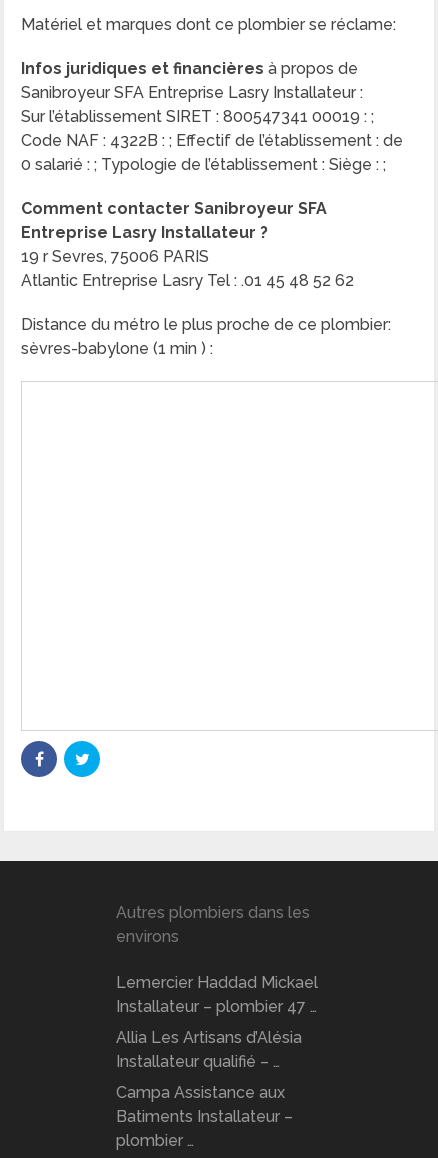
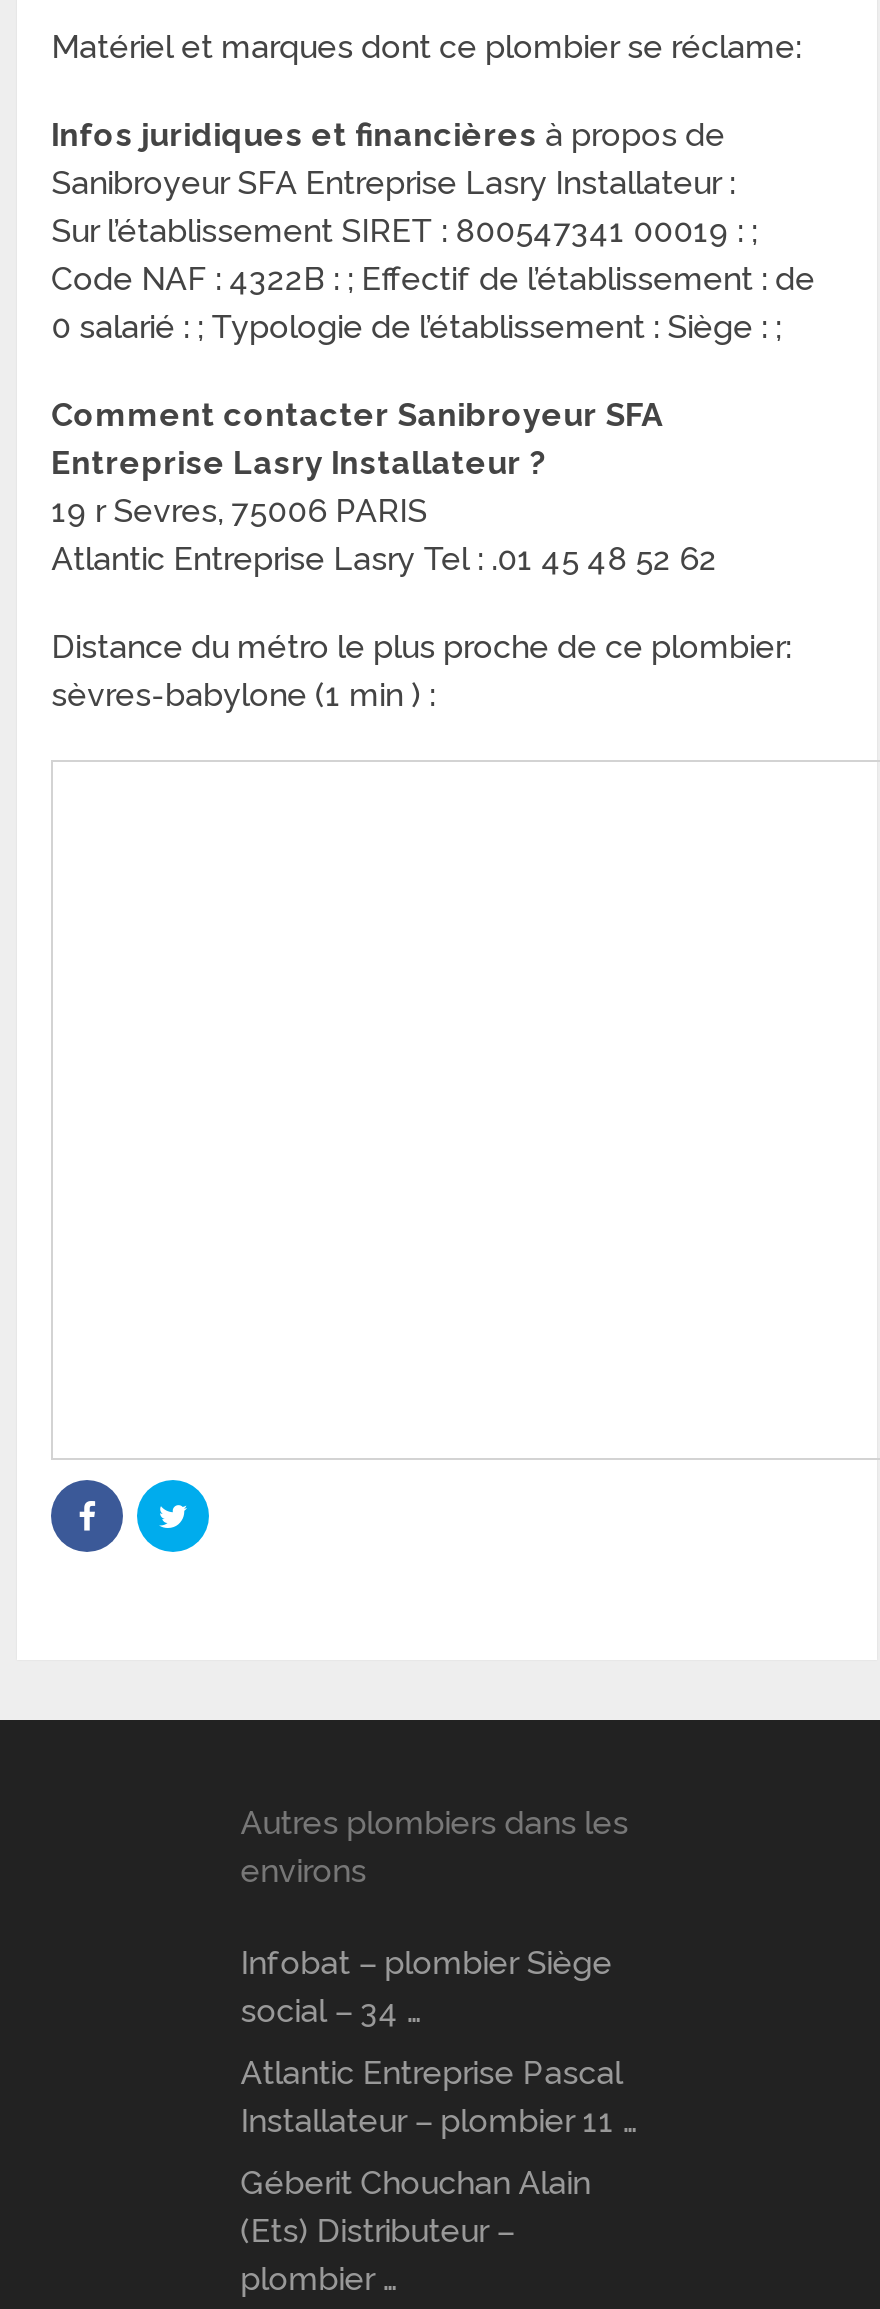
- Lemercier Haddad Mickael
- Installateur – plombier 47 …
+ Infobat – plombier Siège
+ social – 34 …

- Allia Les Artisans d’Alésia
- Installateur qualifié – …
+ Atlantic Entreprise Pascal
+ Installateur – plombier 11 …

- Campa Assistance aux
- Batiments Installateur –
+ Géberit Chouchan Alain
+ (Ets) Distributeur –
